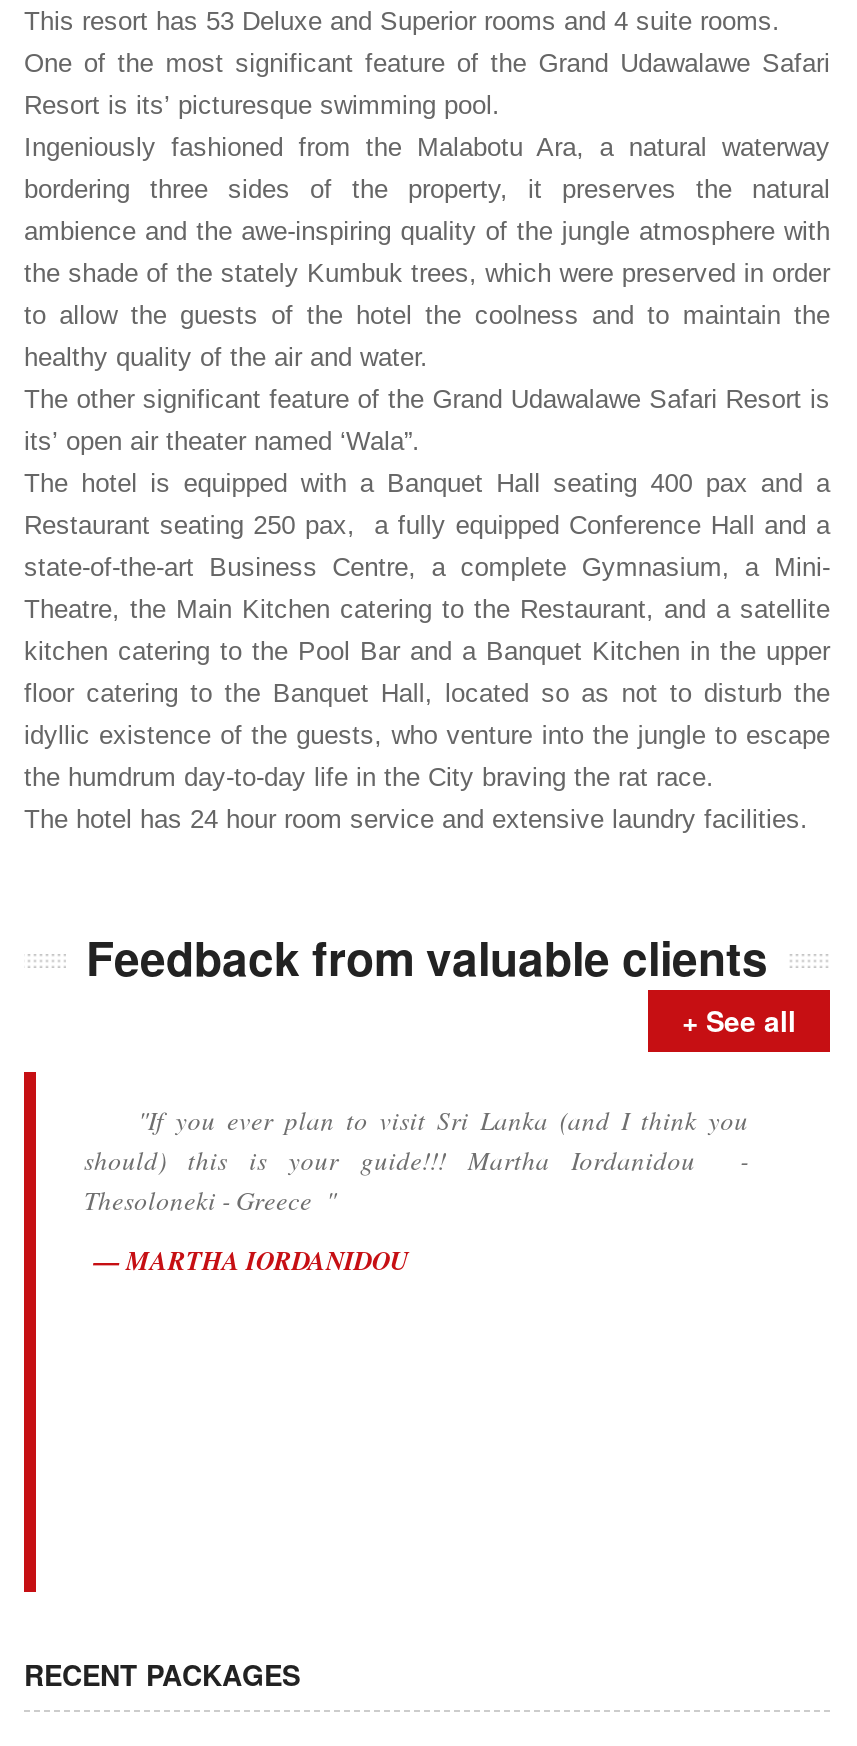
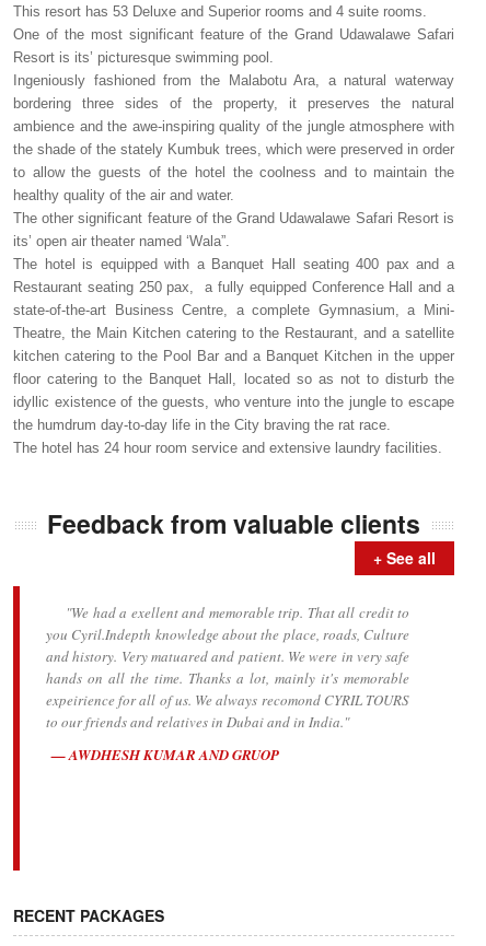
- "If you ever plan to visit Sri Lanka (and I think you
- should) this is your guide!!! Martha Iordanidou -
- Thesoloneki - Greece "
+ "We had a exellent and memorable trip. That all credit to
+ you Cyril.Indepth knowledge about the place, roads, Culture
+ and history. Very matuared and patient. We were in very safe
+ hands on all the time. Thanks a lot, mainly it's memorable
+ expeirience for all of us. We always recomond CYRIL TOURS
+ to our friends and relatives in Dubai and in India."

- MARTHA IORDANIDOU
+ AWDHESH KUMAR AND GRUOP
